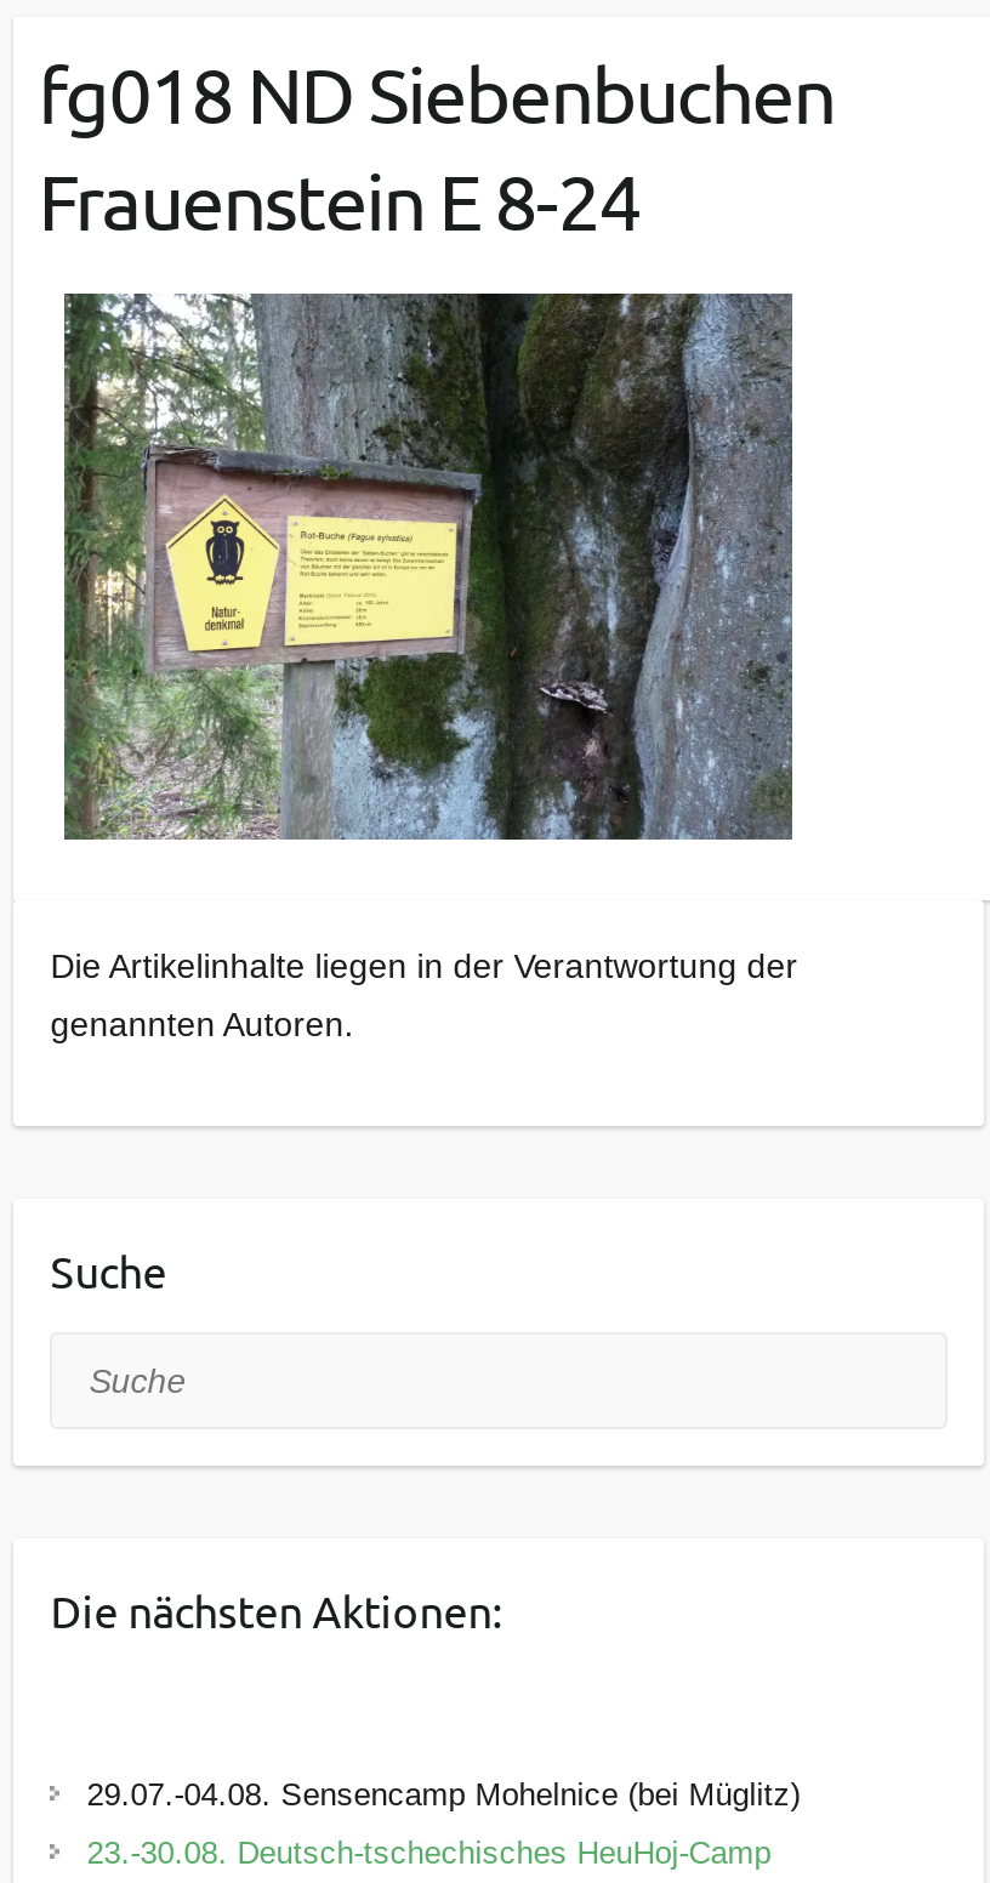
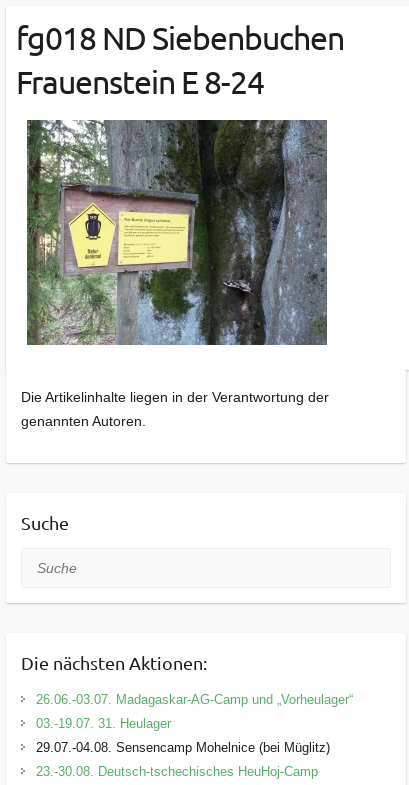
+ 26.06.-03.07. Madagaskar-AG-Camp und „Vorheulager“
+ 03.-19.07. 31. Heulager
